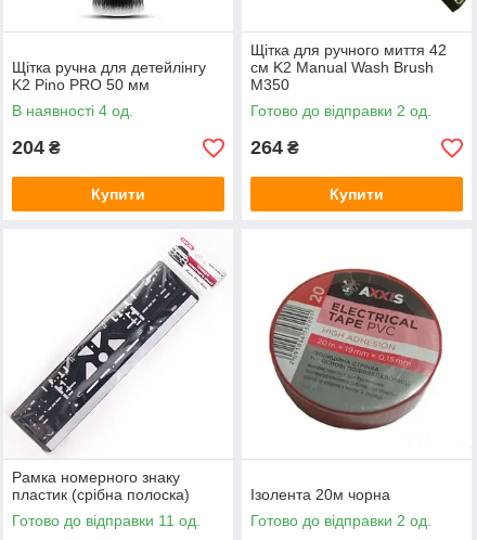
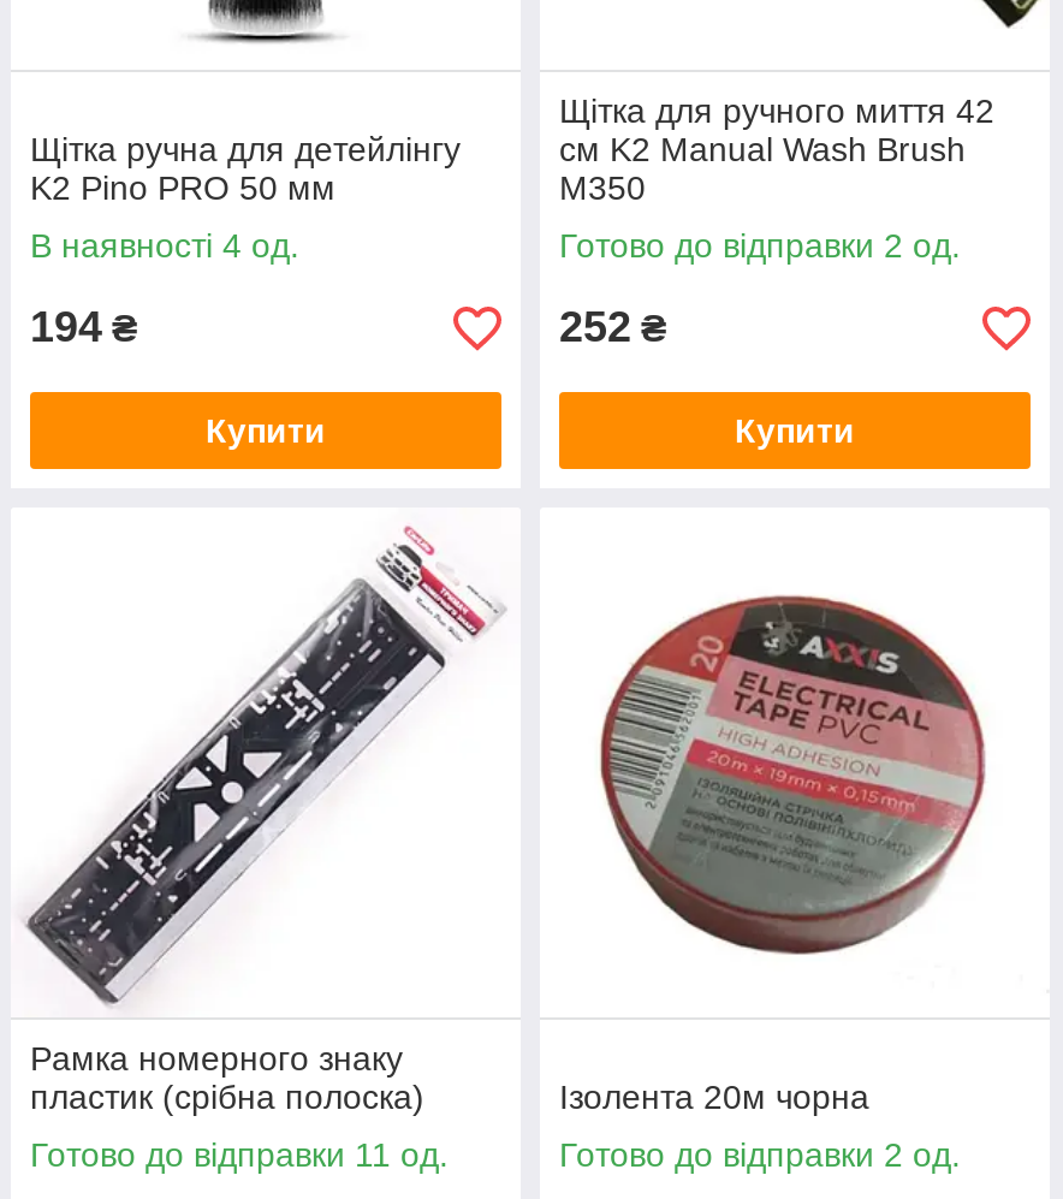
- 204 ₴
+ 194 ₴

- 264 ₴
+ 252 ₴
